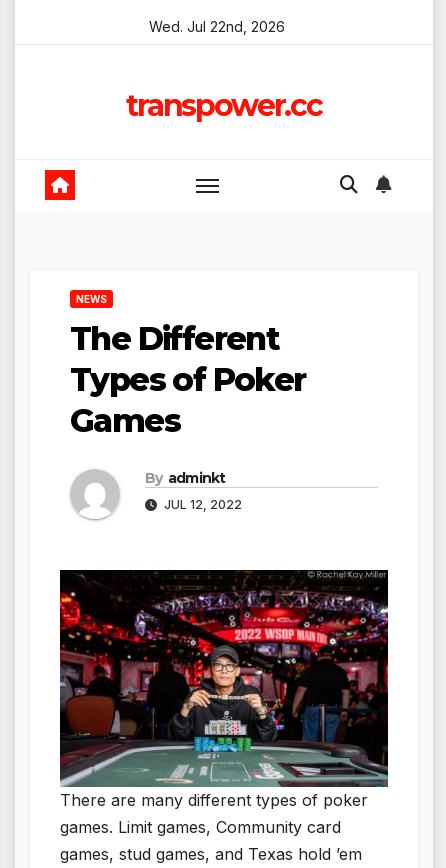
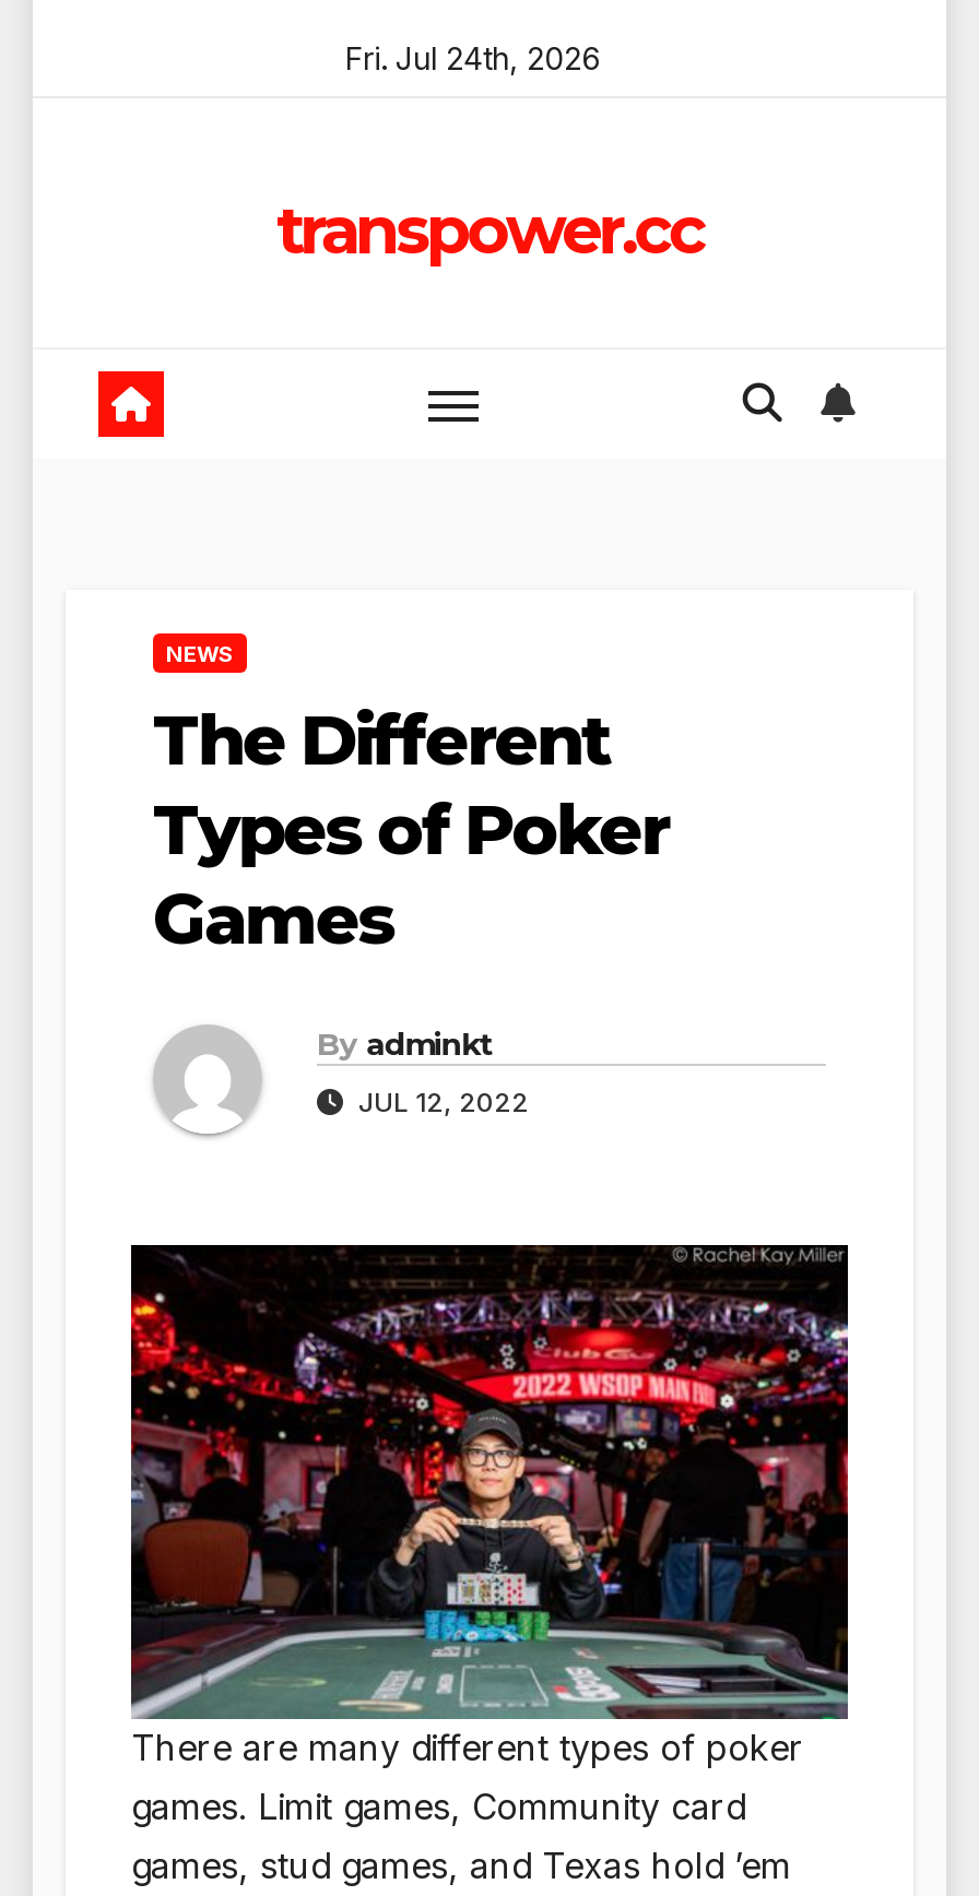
- Wed. Jul 22nd, 2026
+ Fri. Jul 24th, 2026
